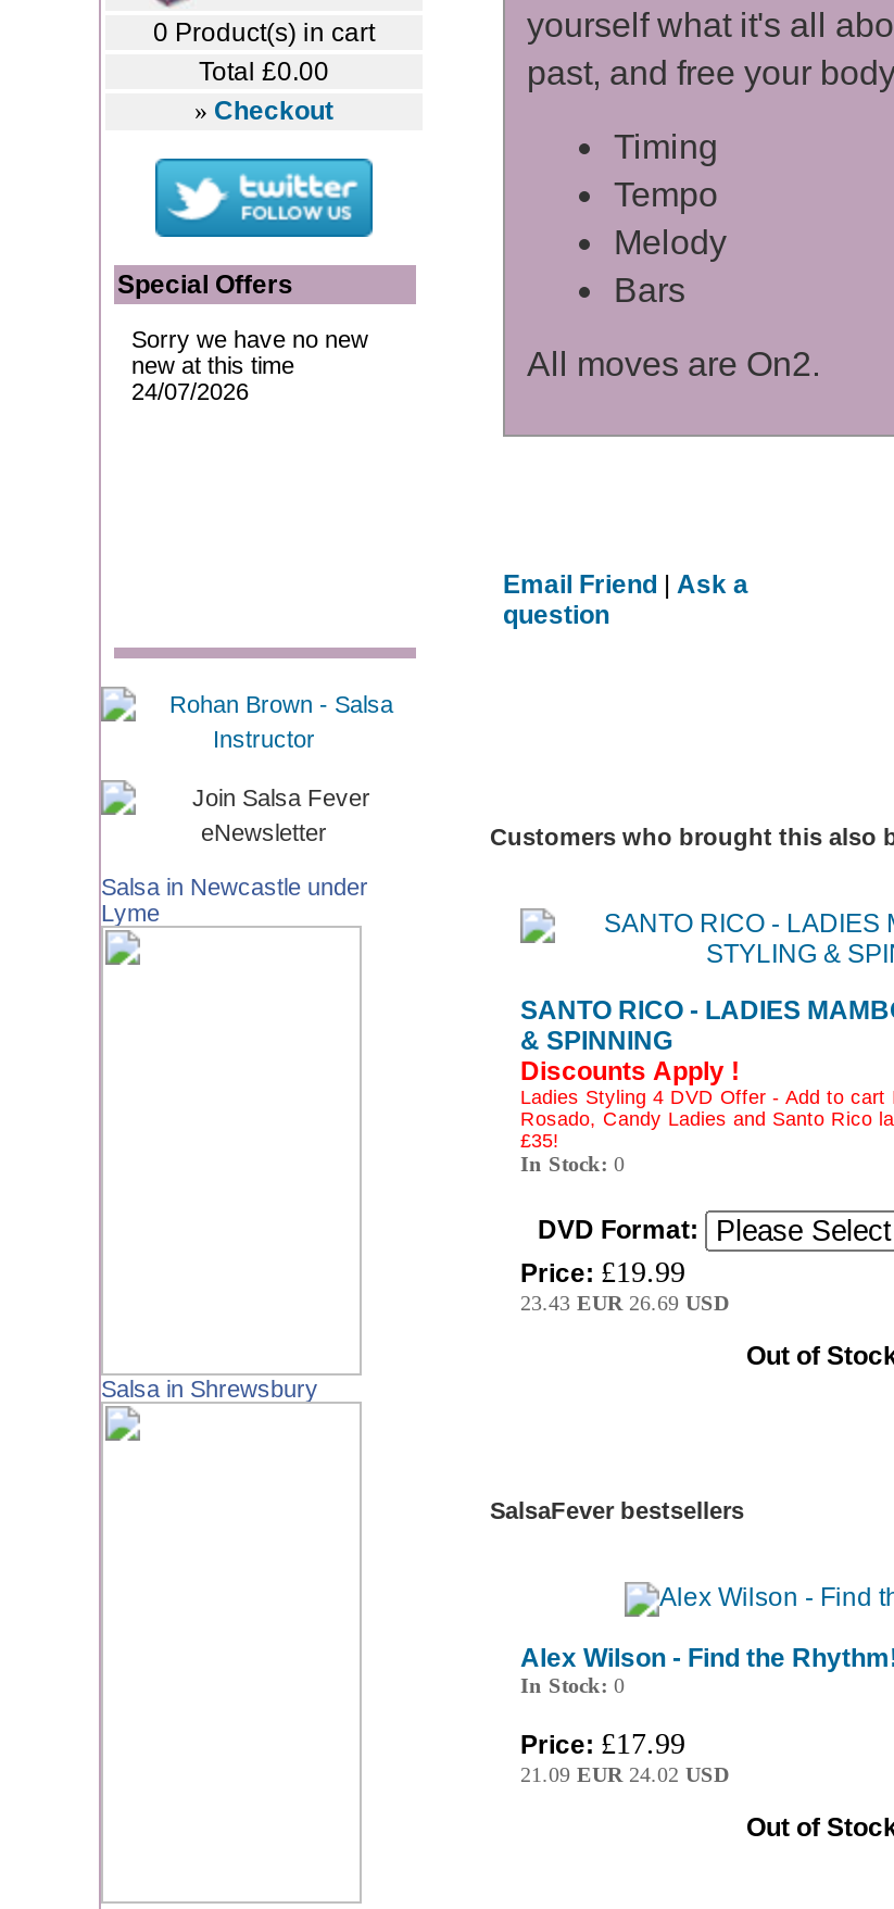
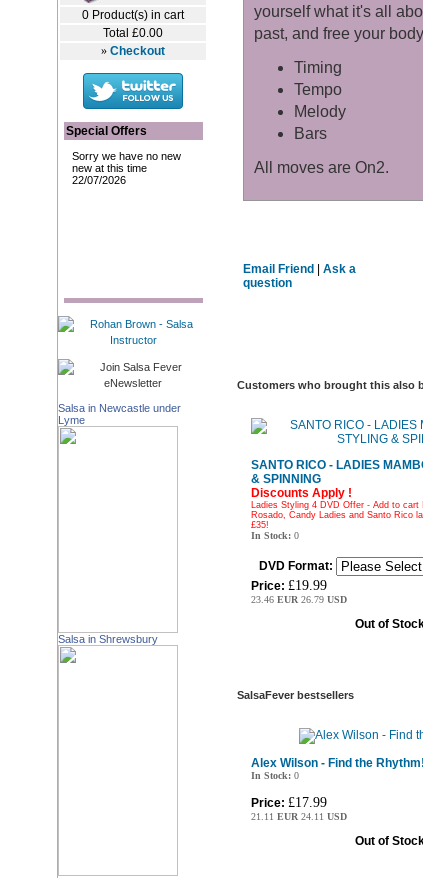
- 23.43 EUR 26.69 USD
+ 23.46 EUR 26.79 USD

- 21.09 EUR 24.02 USD
+ 21.11 EUR 24.11 USD
